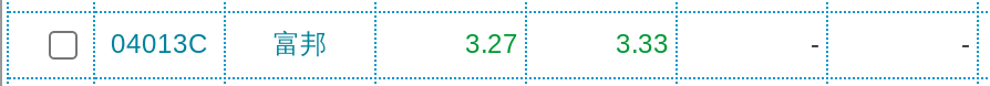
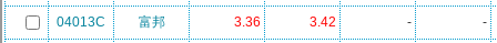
- 3.27
+ 3.36

- 3.33
+ 3.42
